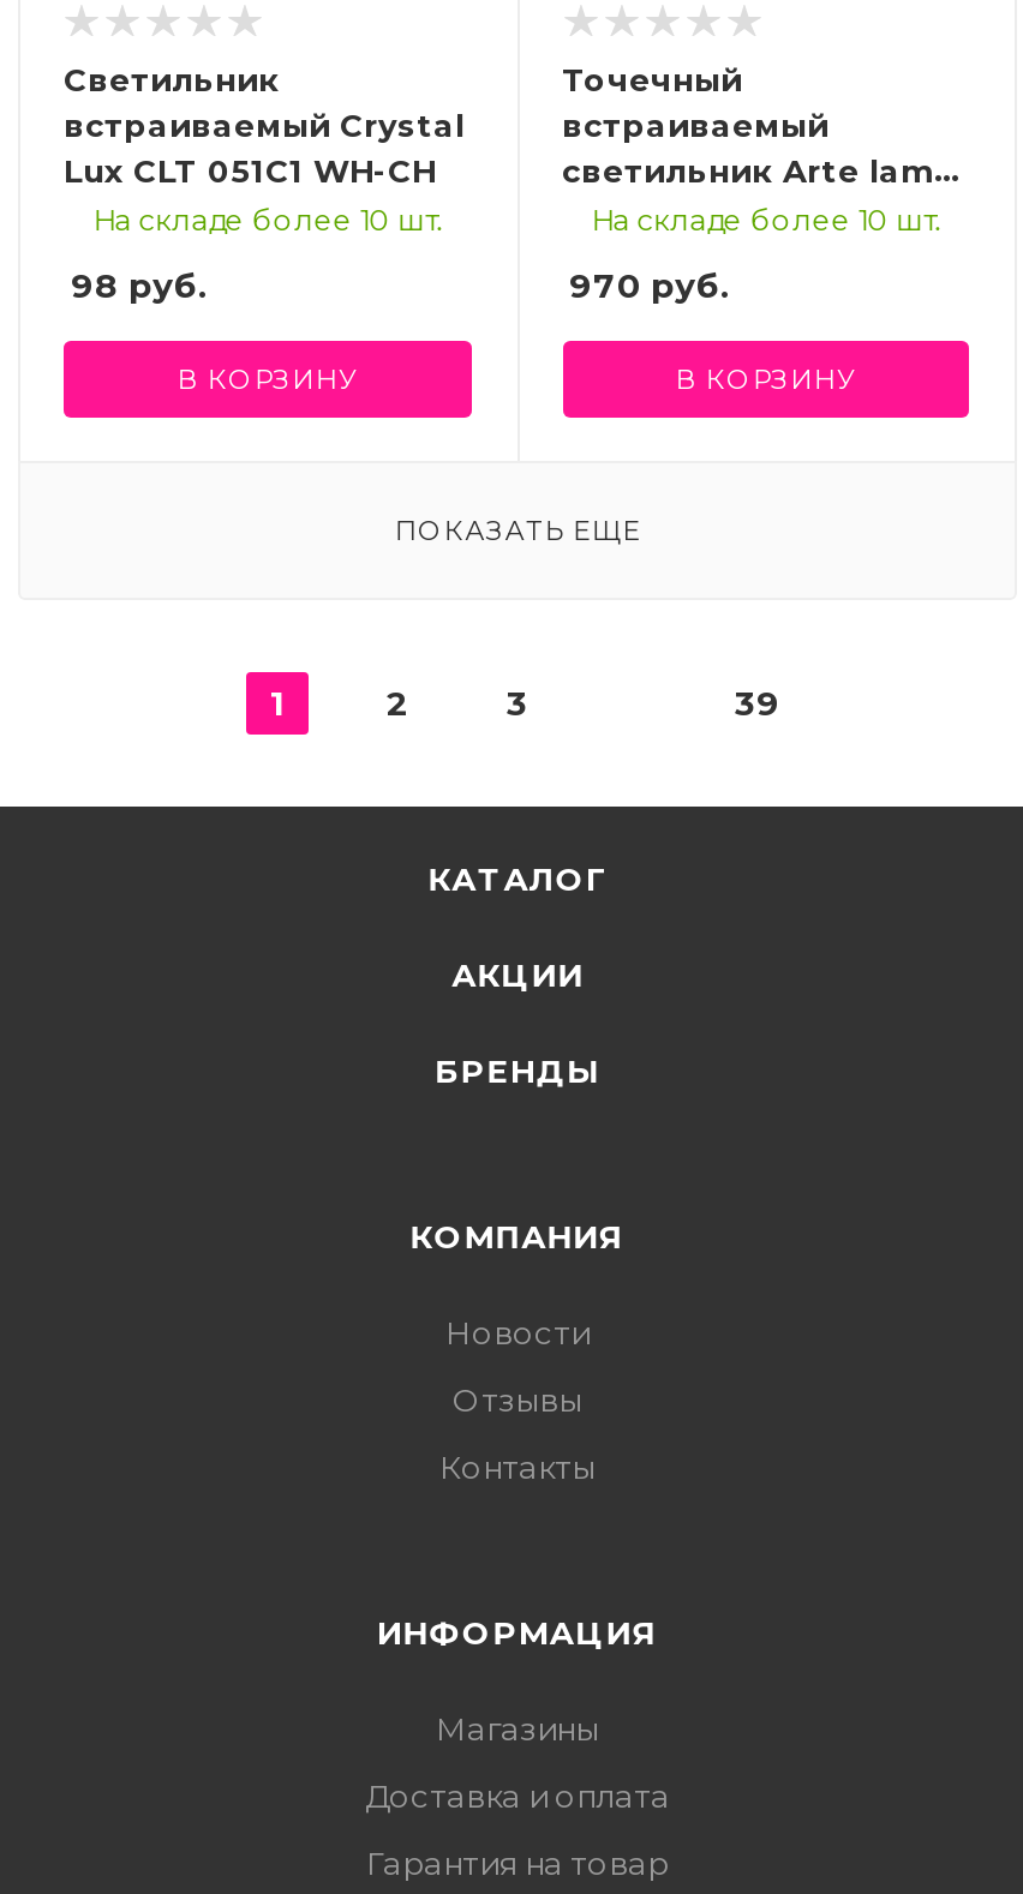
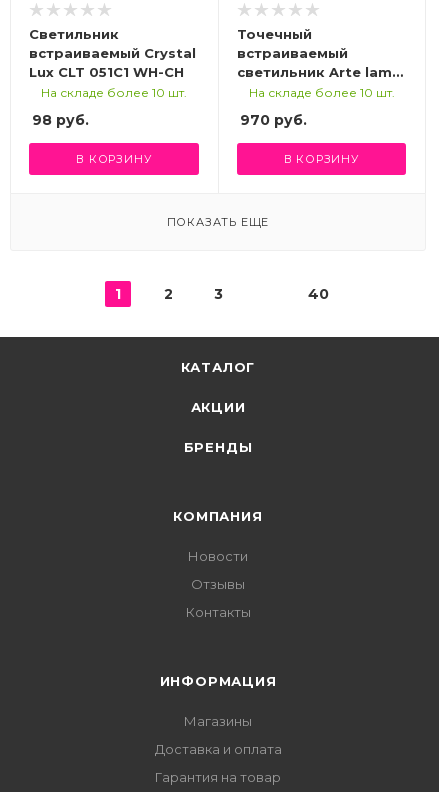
- 39
+ 40
